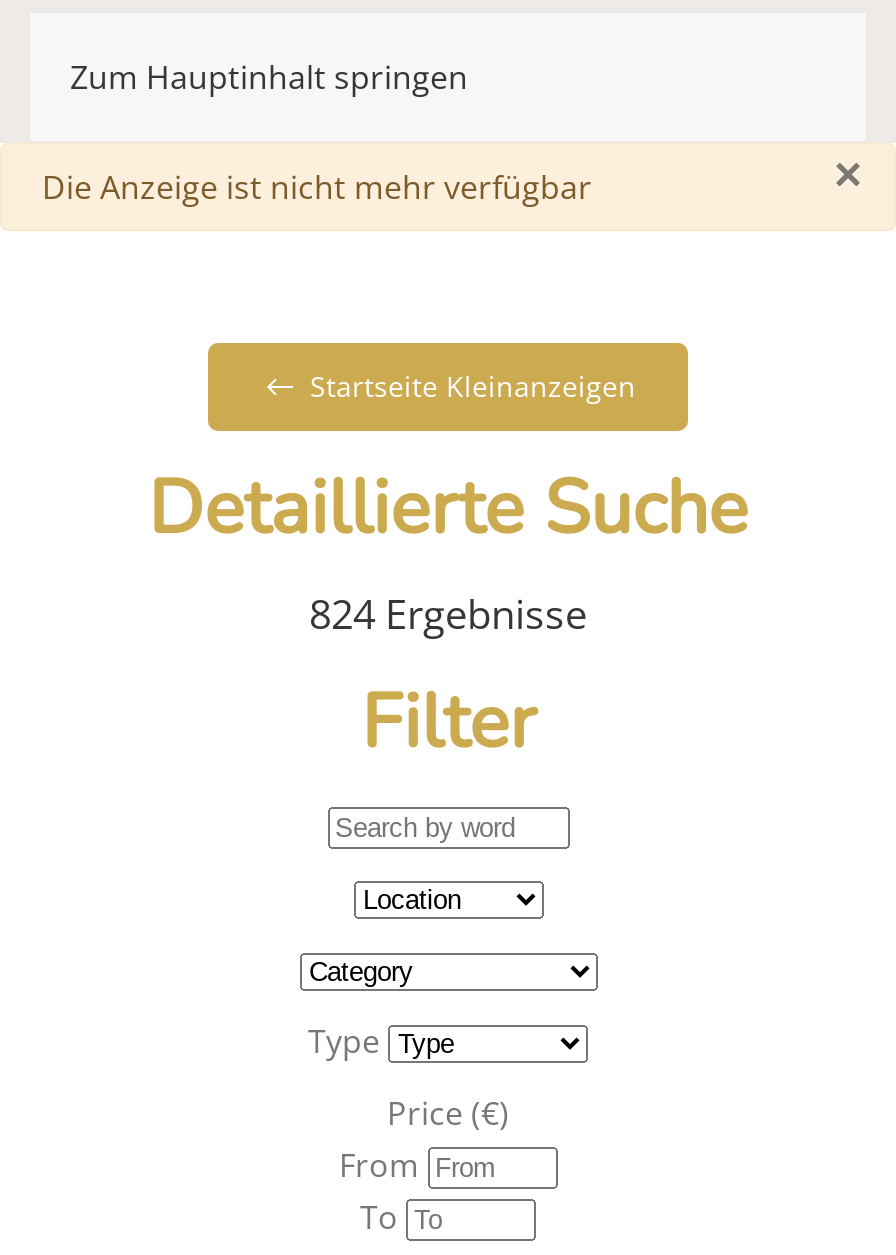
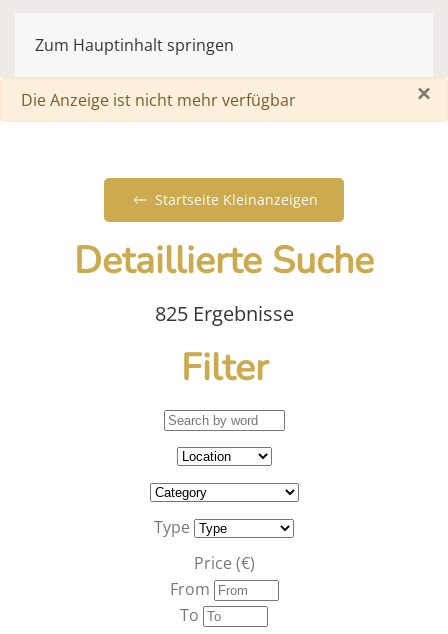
- 824 Ergebnisse
+ 825 Ergebnisse
